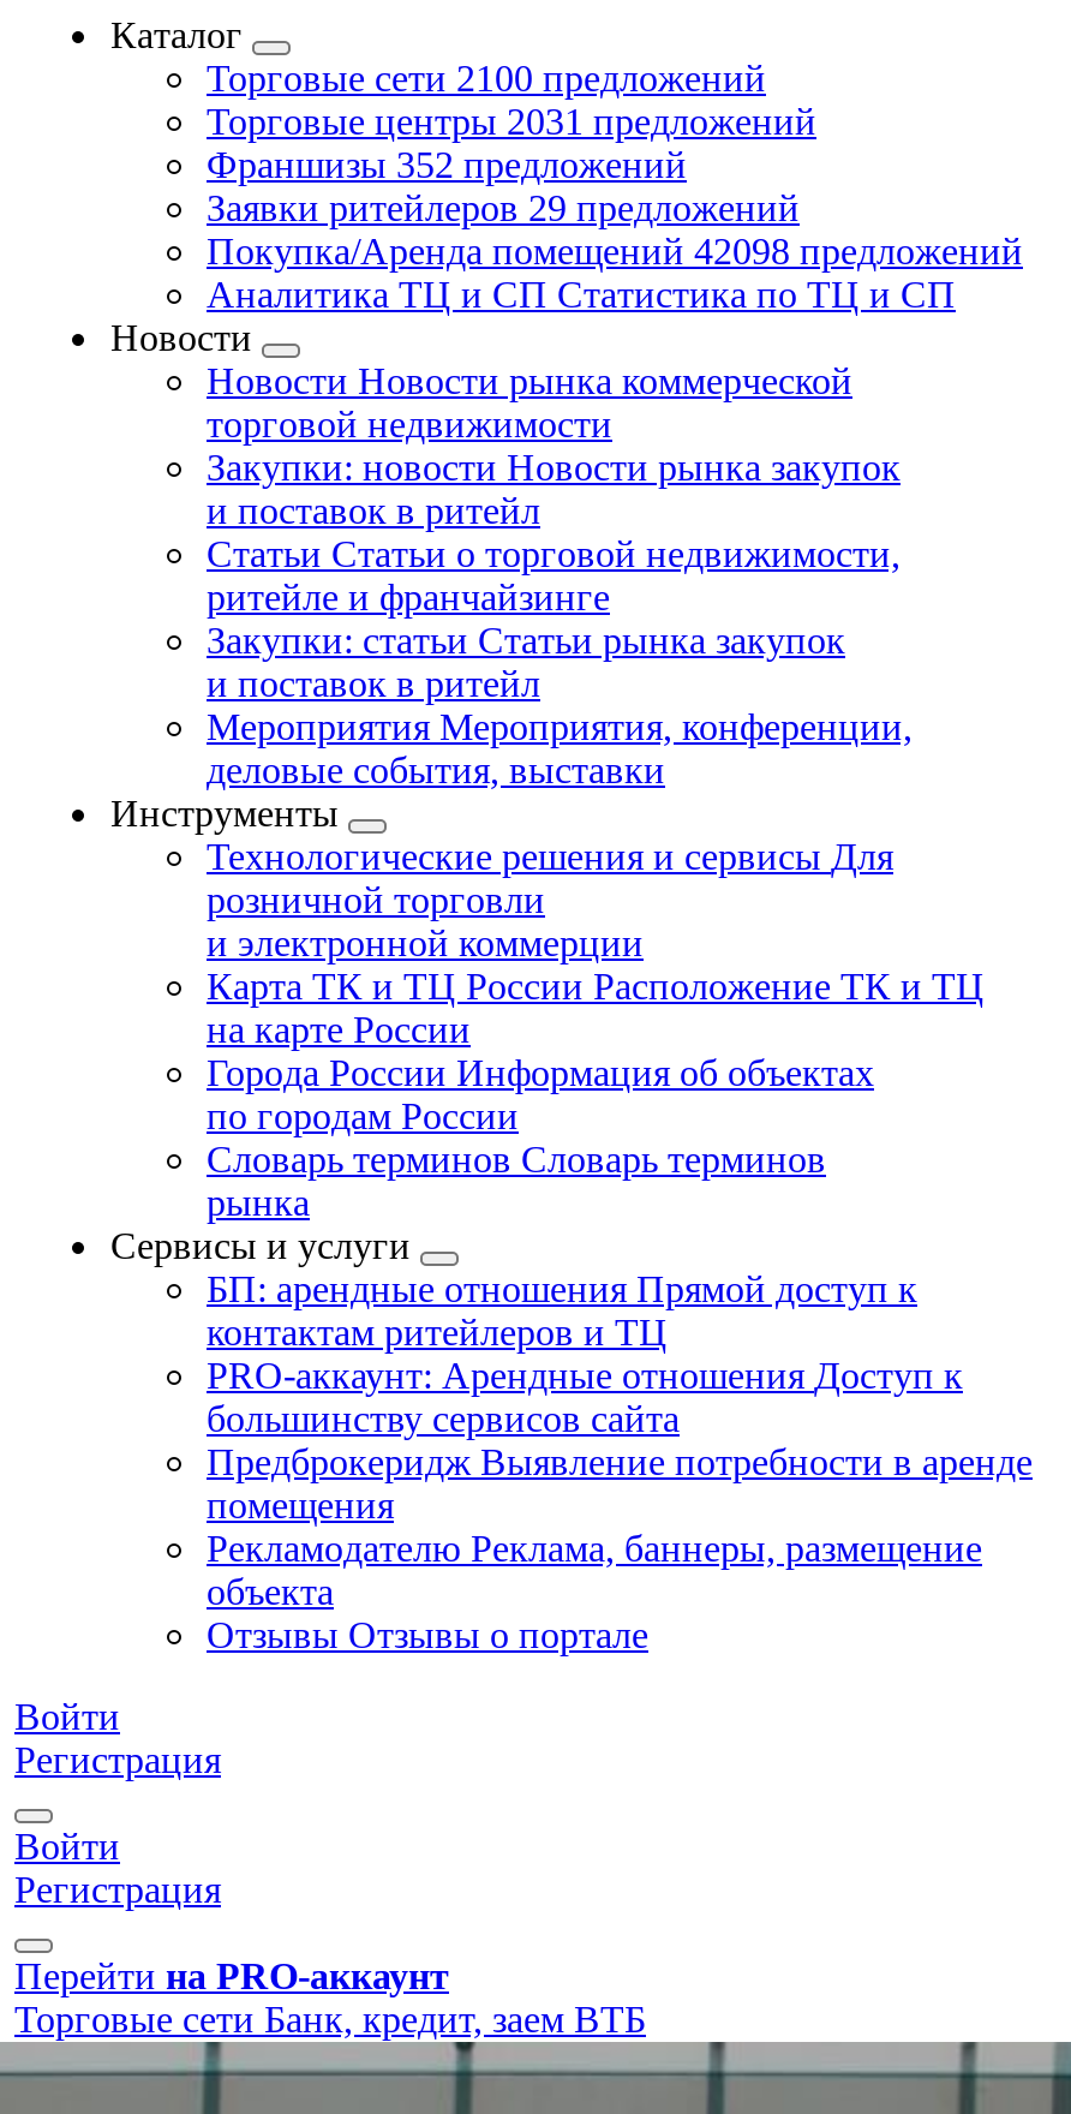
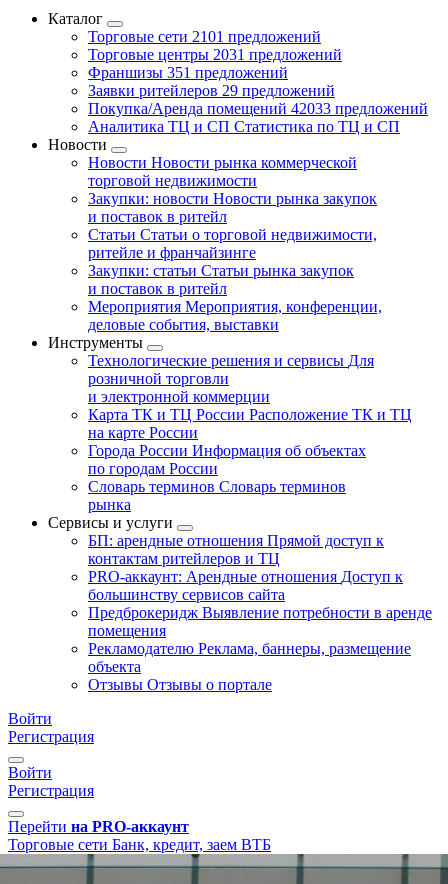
- Торговые сети 2100 предложений
+ Торговые сети 2101 предложений

- Франшизы 352 предложений
+ Франшизы 351 предложений

- Покупка/Аренда помещений 42098 предложений
+ Покупка/Аренда помещений 42033 предложений
